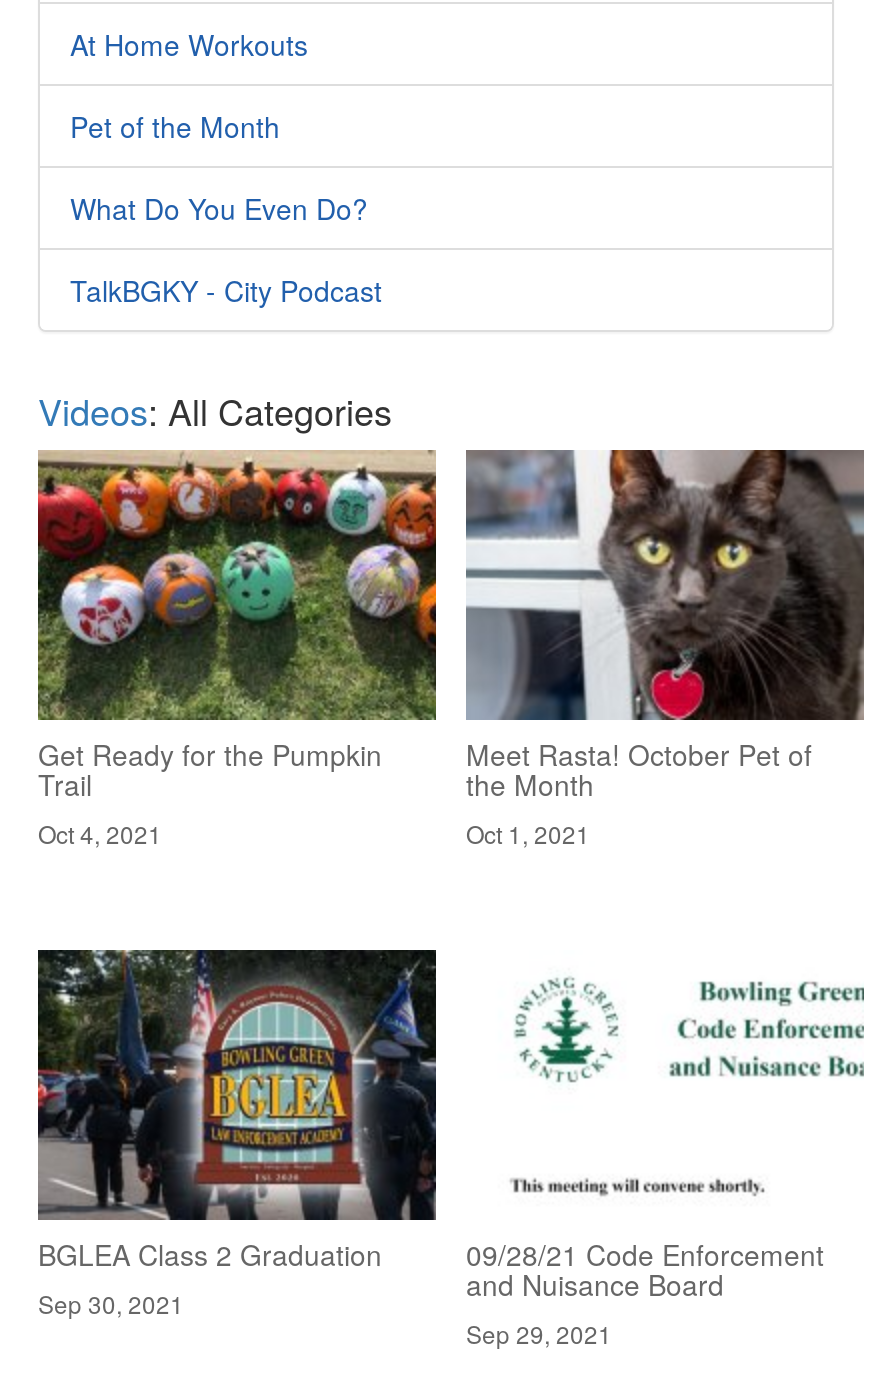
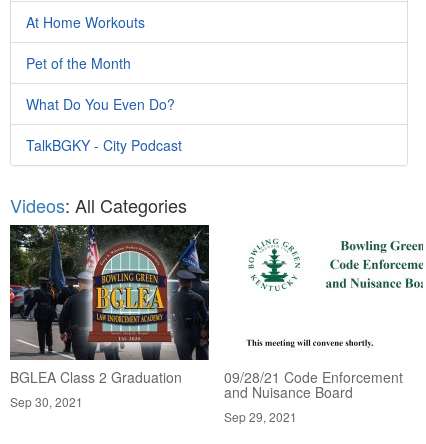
- [image]
- Get Ready for the Pumpkin
- Trail
- Oct 4, 2021

- [image]
- Meet Rasta! October Pet of
- the Month
- Oct 1, 2021
